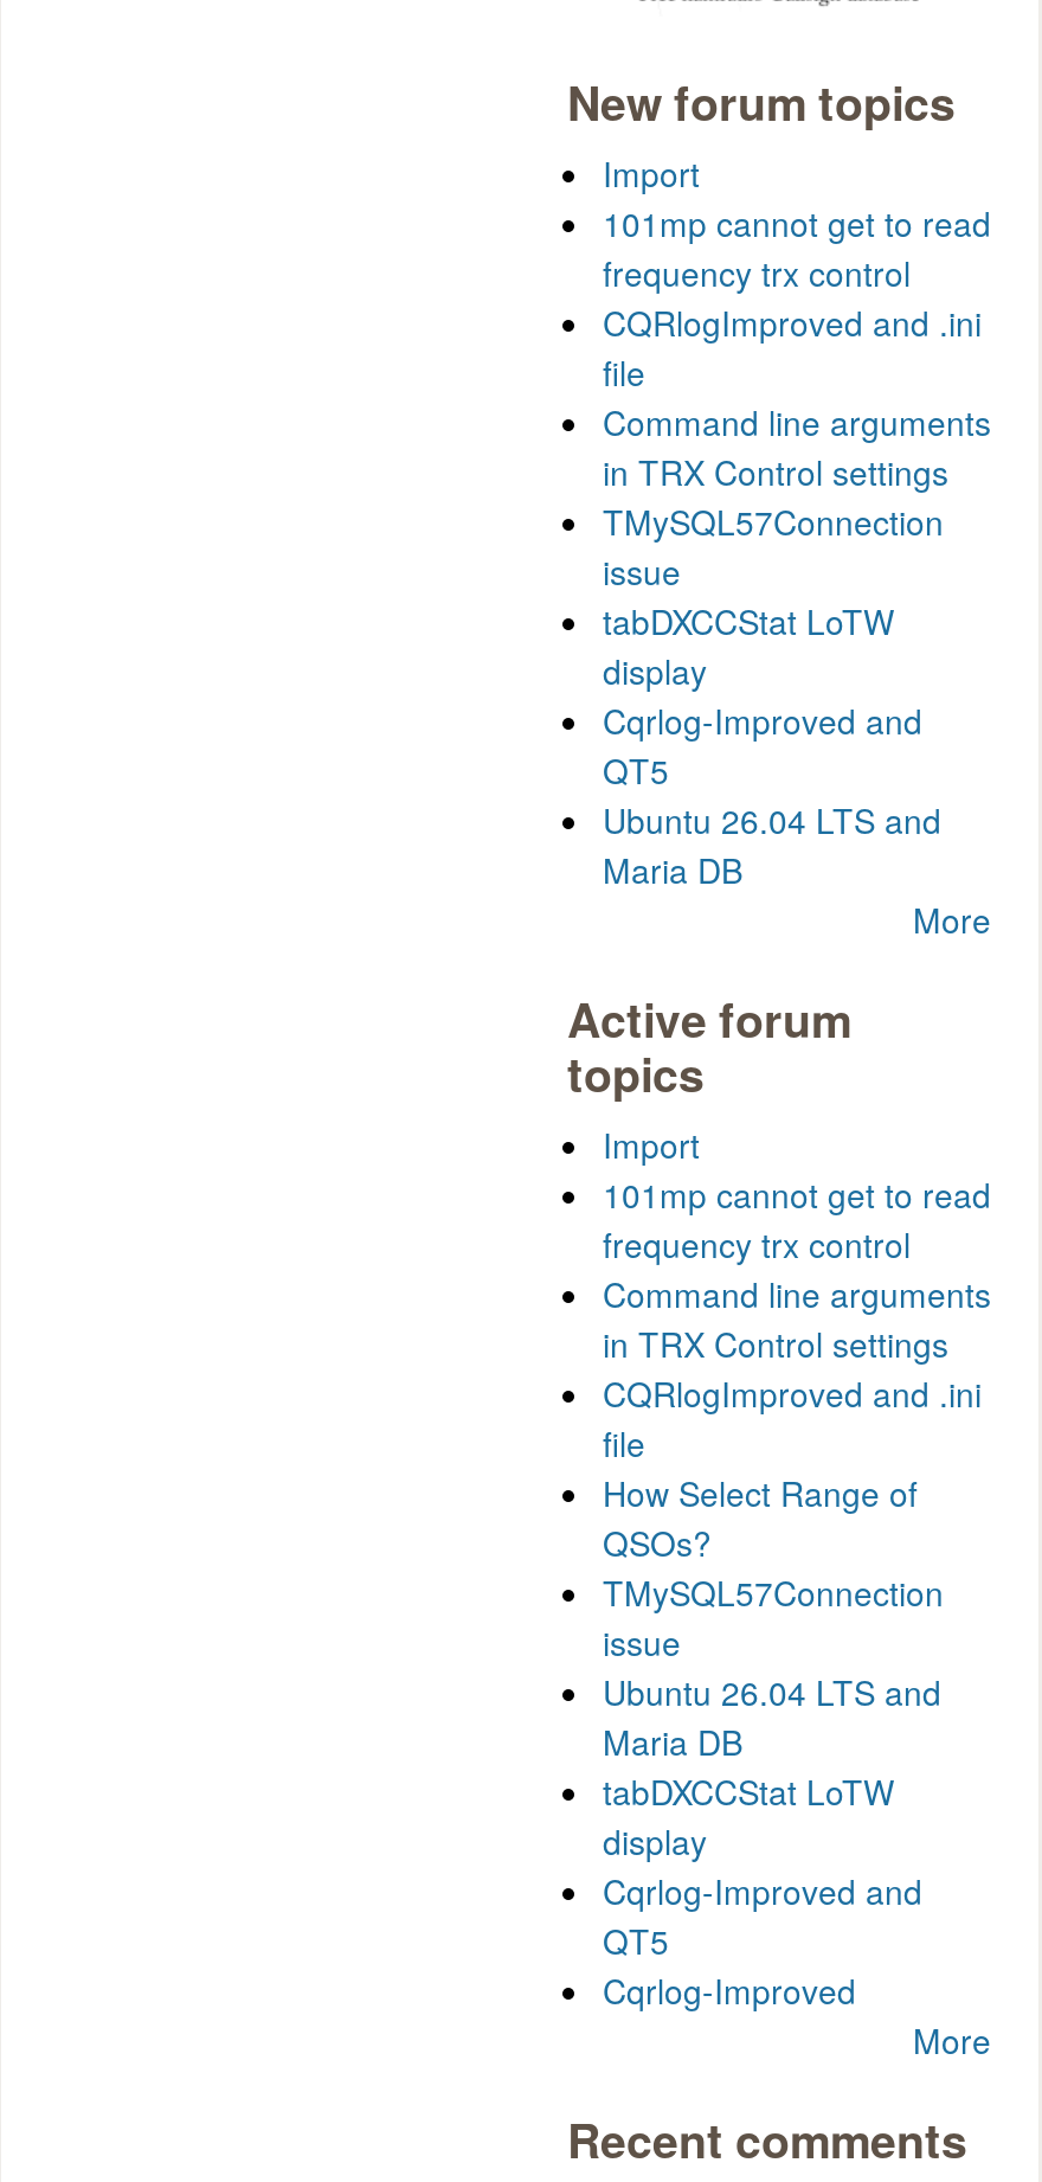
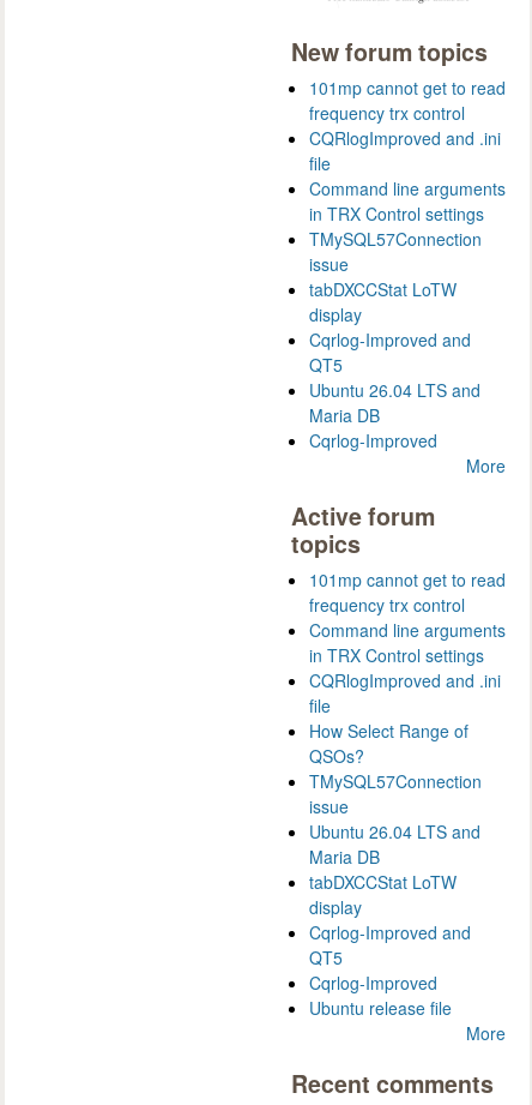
- Import

moved up: 101mp cannot get to read | frequency trx control | CQRlogImproved and .ini | ... | Ubuntu 26.04 LTS and | Maria DB

+ Cqrlog-Improved

- Import

moved up: 101mp cannot get to read | frequency trx control | Command line arguments | ... | QT5 | Cqrlog-Improved

+ Ubuntu release file
